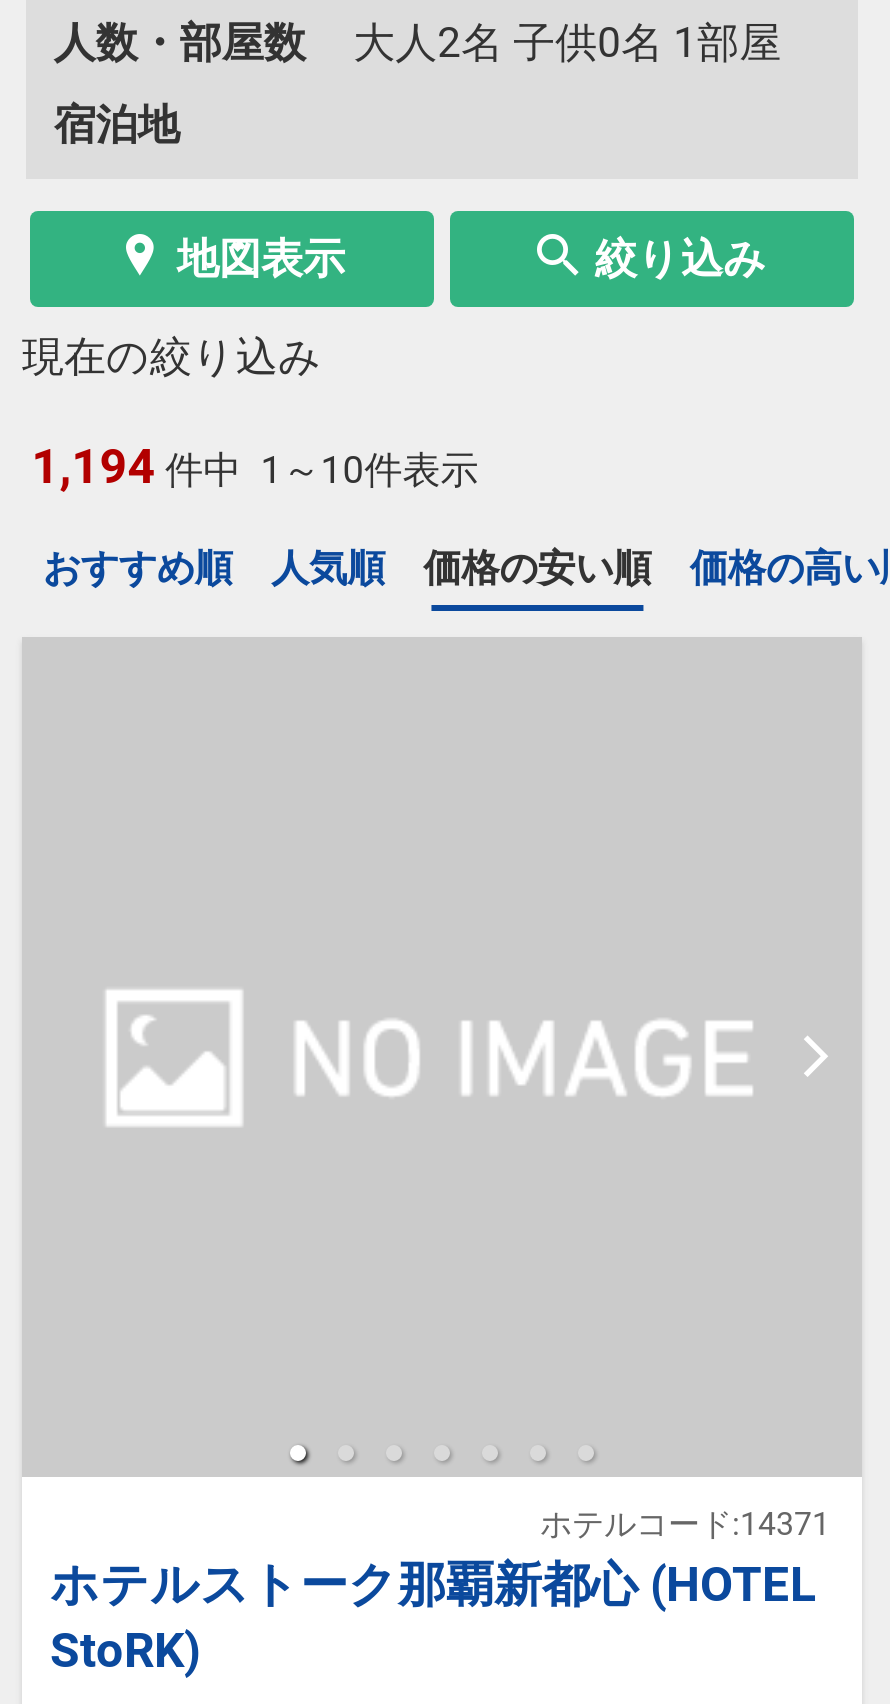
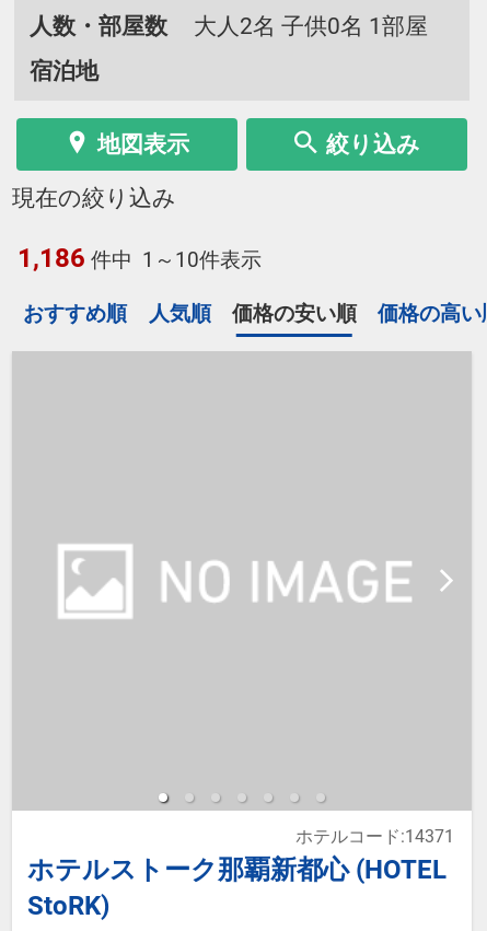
- 1,194 件中 1～10件表示
+ 1,186 件中 1～10件表示
